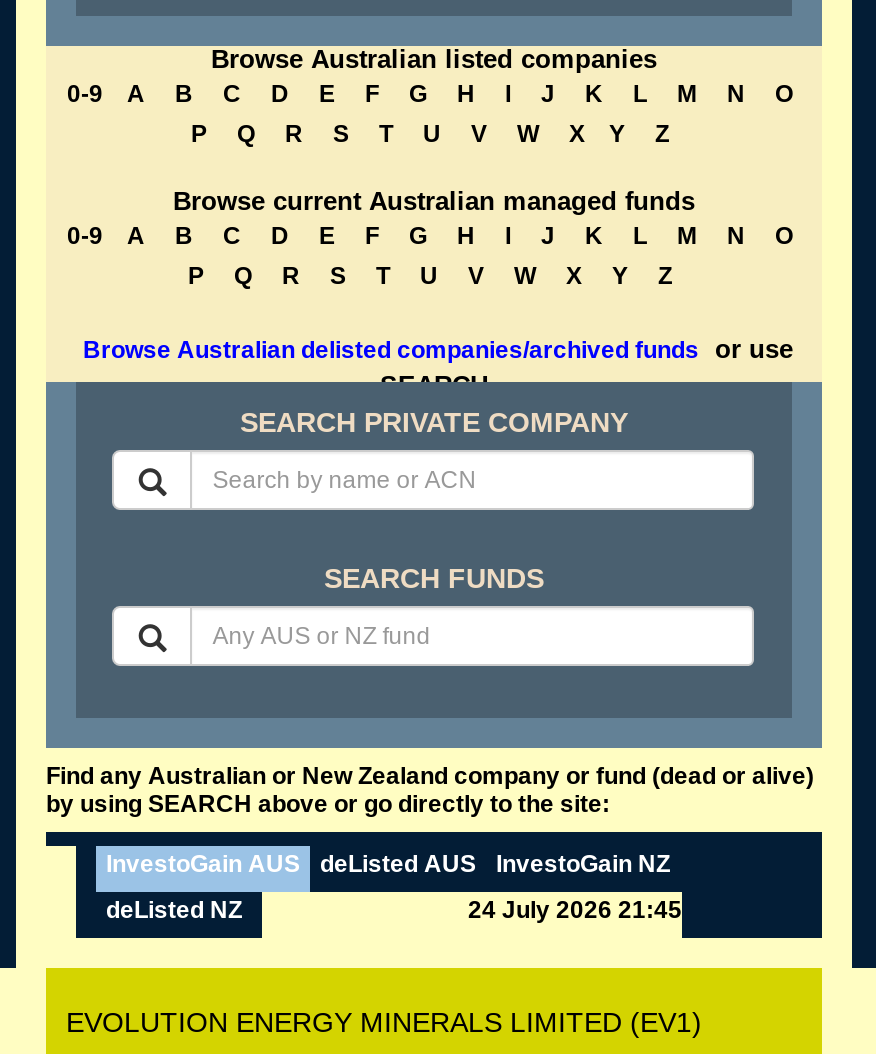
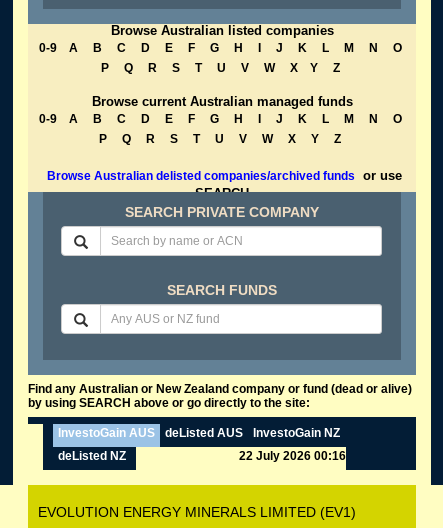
- 24 July 2026 21:45
+ 22 July 2026 00:16
